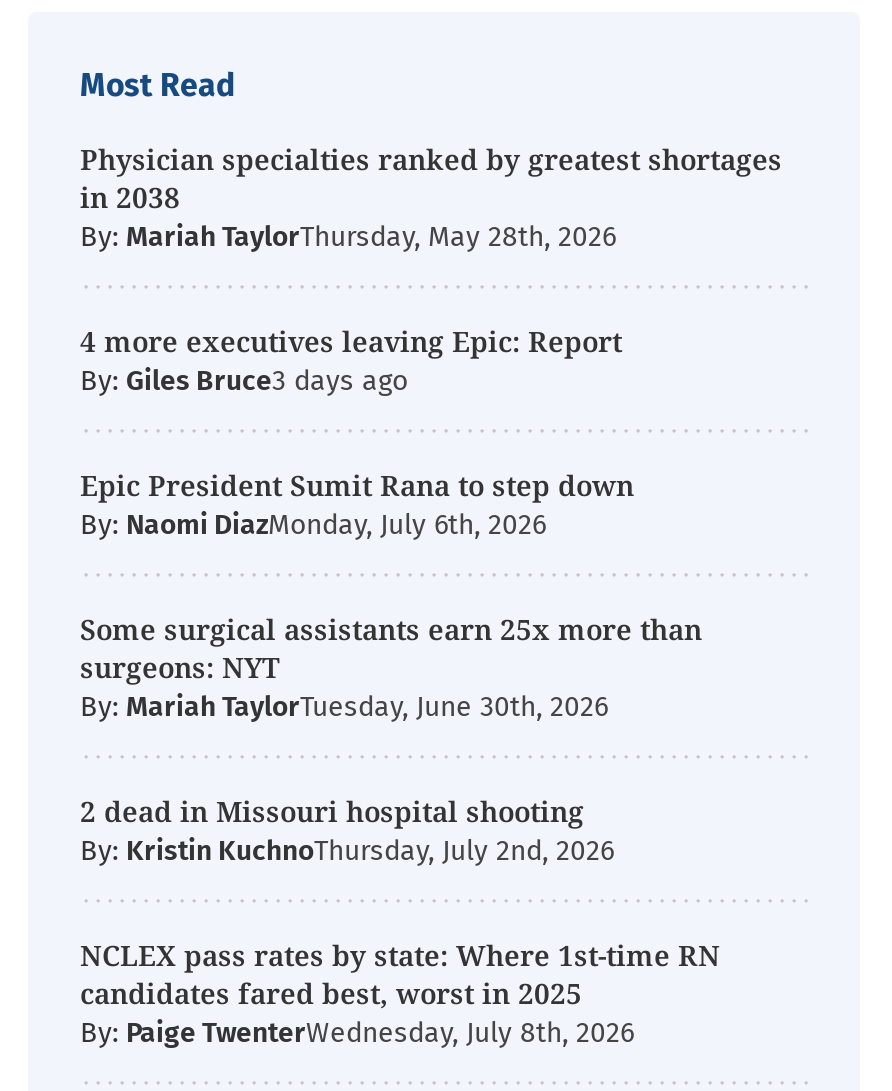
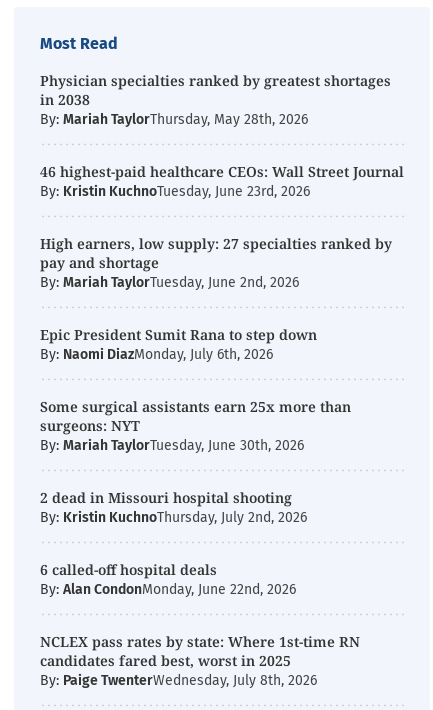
- 4 more executives leaving Epic: Report
- By: Giles Bruce
+ 46 highest-paid healthcare CEOs: Wall Street Journal
+ By: Kristin KuchnoTuesday, June 23rd, 2026
+ High earners, low supply: 27 specialties ranked by
+ pay and shortage
+ By: Mariah TaylorTuesday, June 2nd, 2026

+ 6 called-off hospital deals
+ By: Alan CondonMonday, June 22nd, 2026
